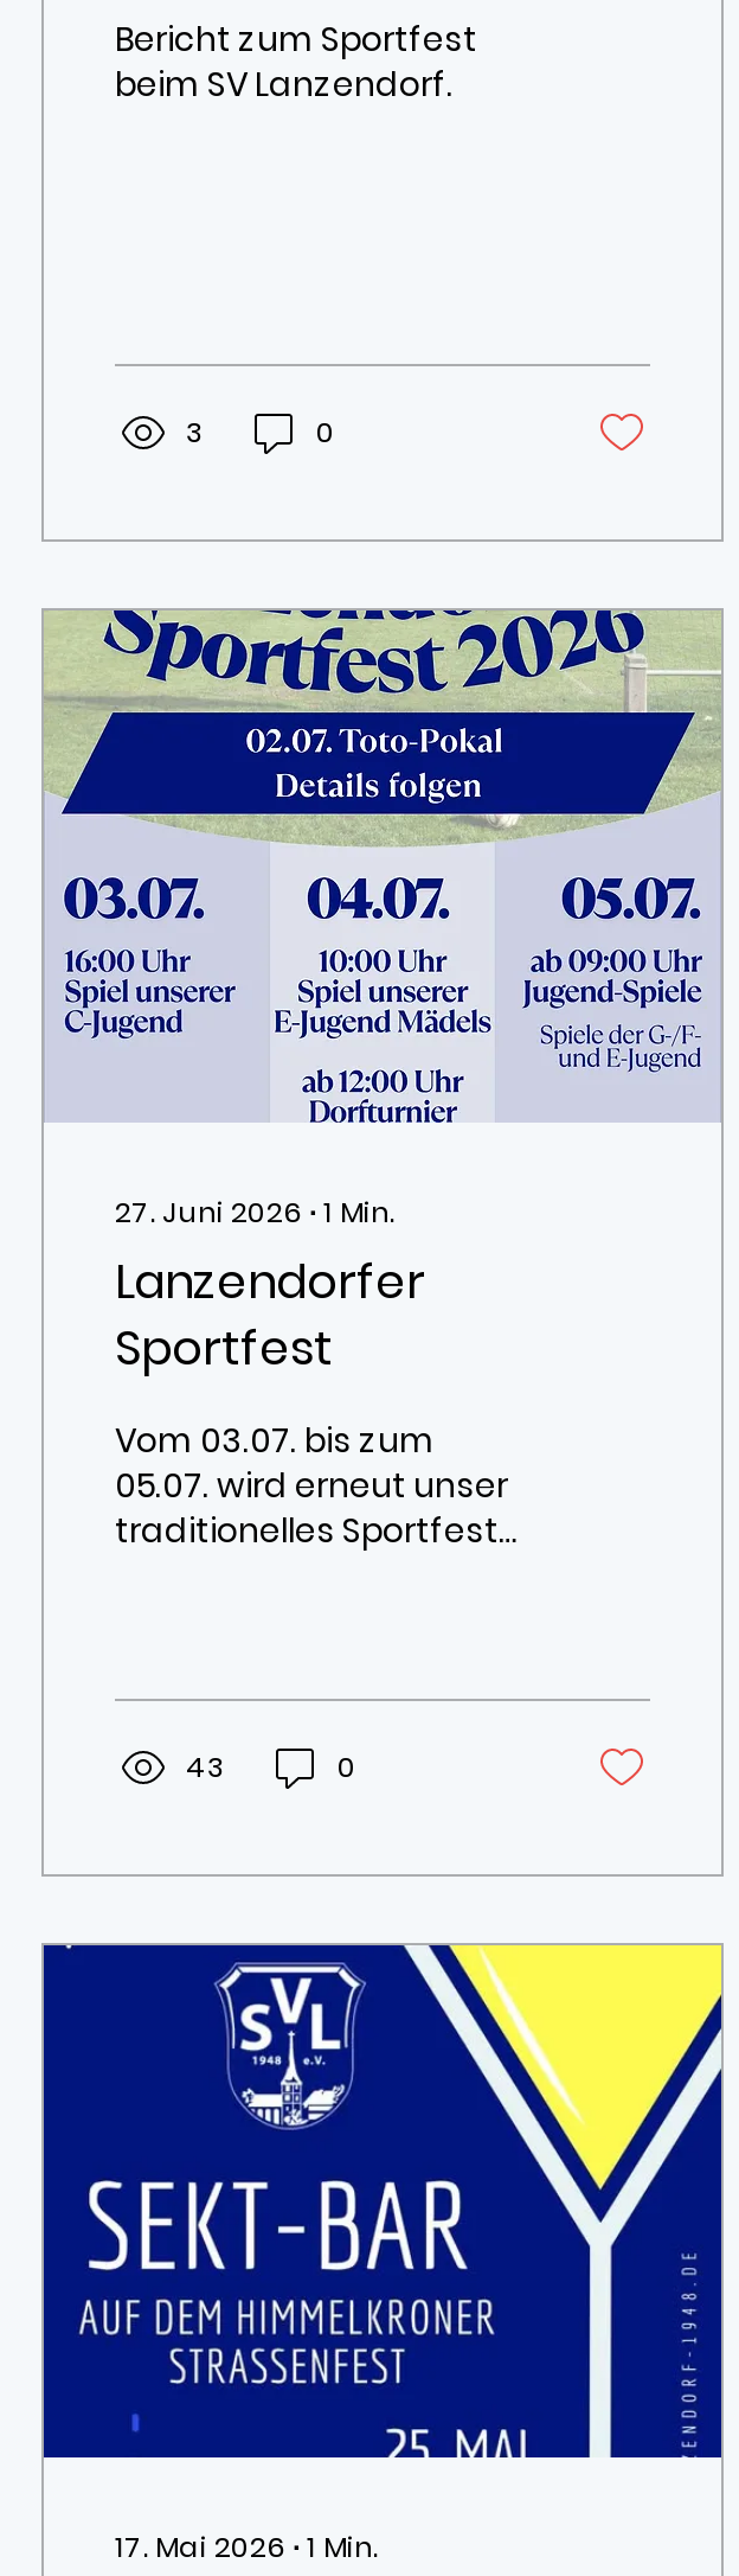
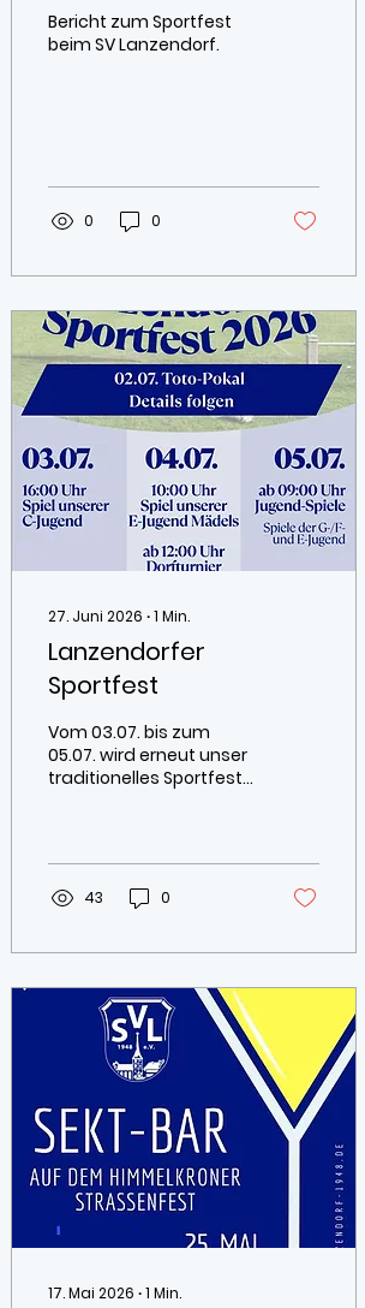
- 3
+ 0
